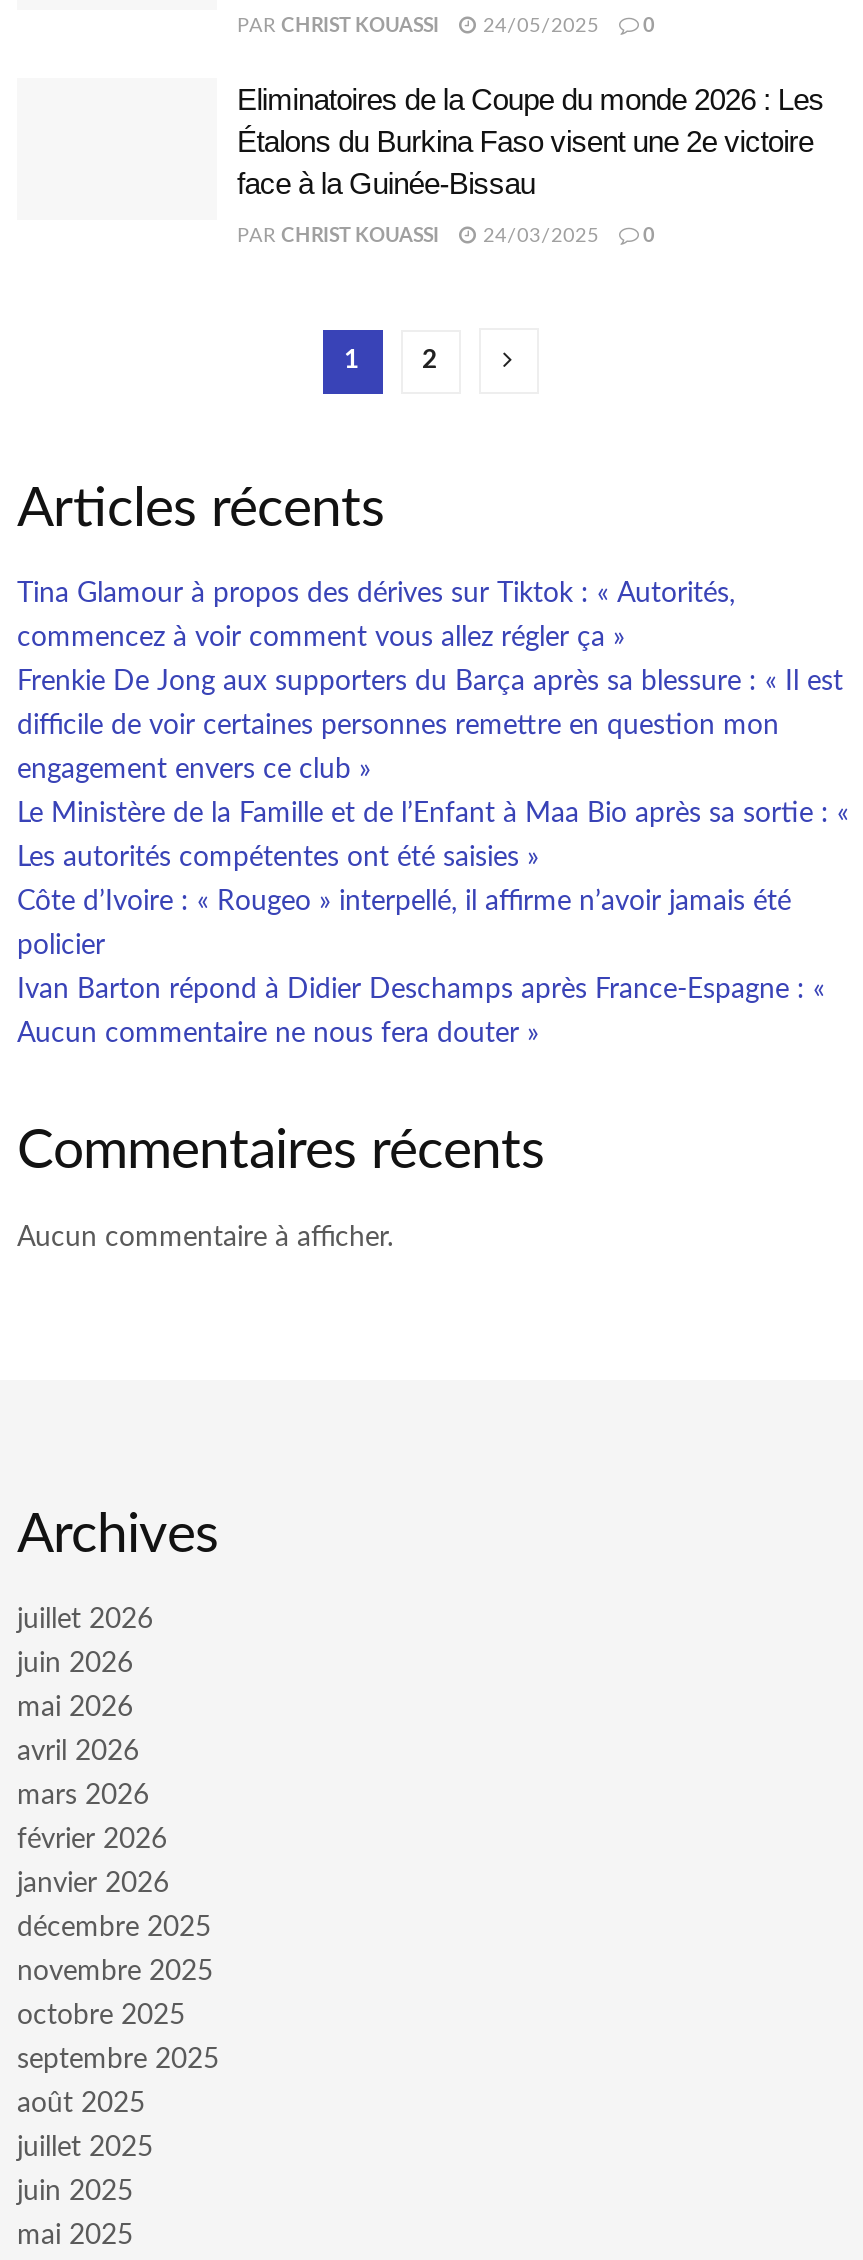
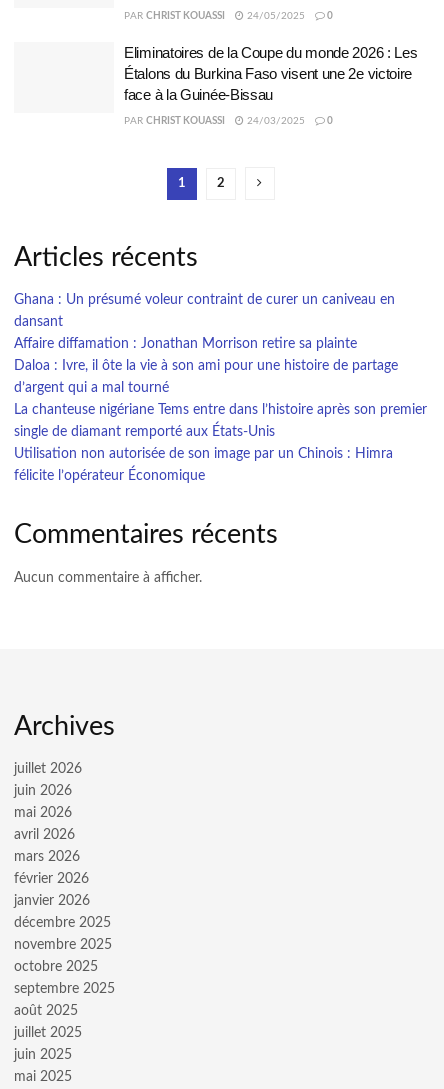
- Tina Glamour à propos des dérives sur Tiktok : « Autorités,
- commencez à voir comment vous allez régler ça »
- Frenkie De Jong aux supporters du Barça après sa blessure : « Il est
- difficile de voir certaines personnes remettre en question mon
- engagement envers ce club »
- Le Ministère de la Famille et de l’Enfant à Maa Bio après sa sortie : «
- Les autorités compétentes ont été saisies »
- Côte d’Ivoire : « Rougeo » interpellé, il affirme n’avoir jamais été
- policier
- Ivan Barton répond à Didier Deschamps après France-Espagne : «
- Aucun commentaire ne nous fera douter »
+ Ghana : Un présumé voleur contraint de curer un caniveau en
+ dansant
+ Affaire diffamation : Jonathan Morrison retire sa plainte
+ Daloa : Ivre, il ôte la vie à son ami pour une histoire de partage
+ d’argent qui a mal tourné
+ La chanteuse nigériane Tems entre dans l’histoire après son premier
+ single de diamant remporté aux États-Unis
+ Utilisation non autorisée de son image par un Chinois : Himra
+ félicite l’opérateur Économique
